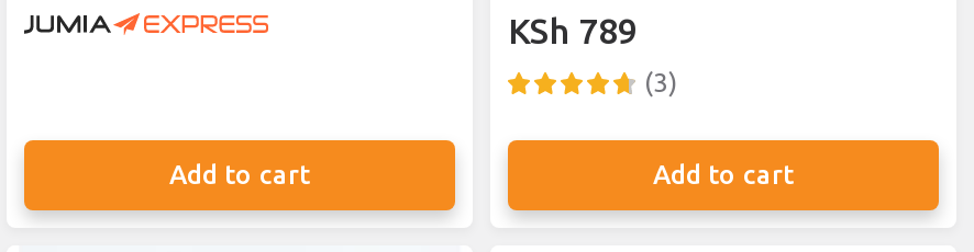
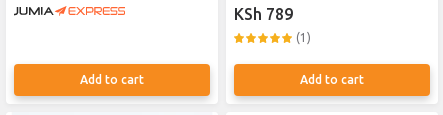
- (3)
+ (1)
